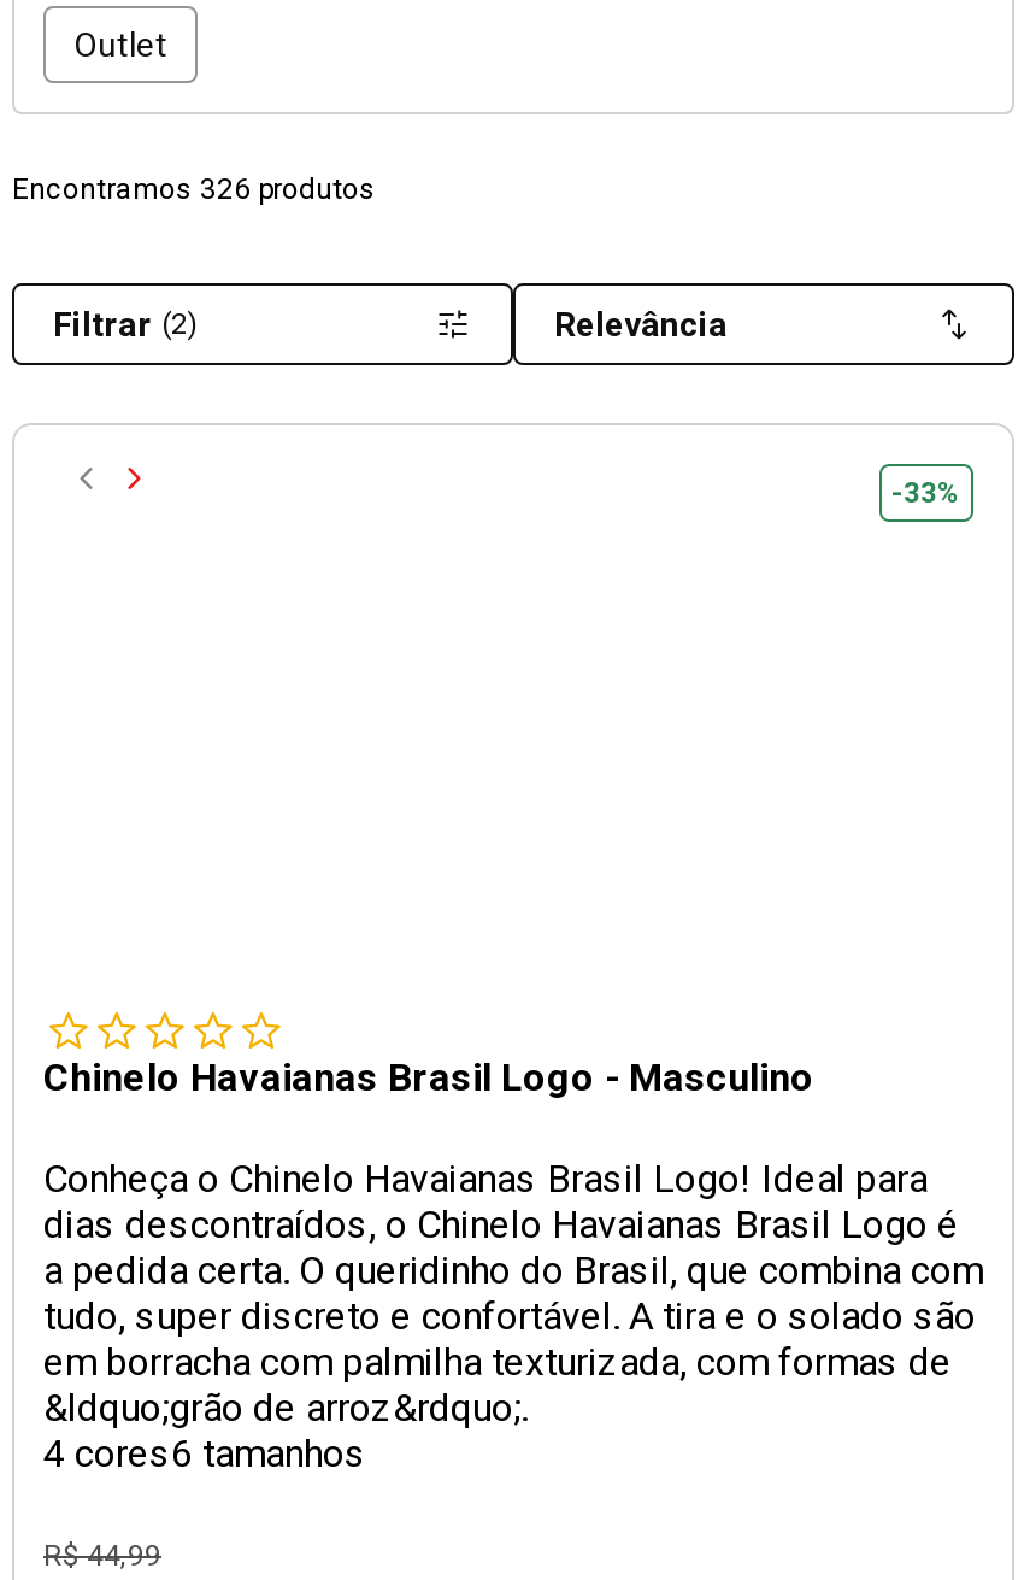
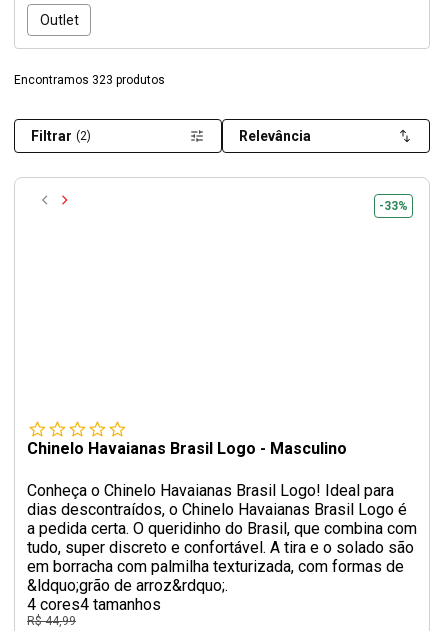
- Encontramos 326 produtos
+ Encontramos 323 produtos

- 4 cores6 tamanhos
+ 4 cores4 tamanhos
